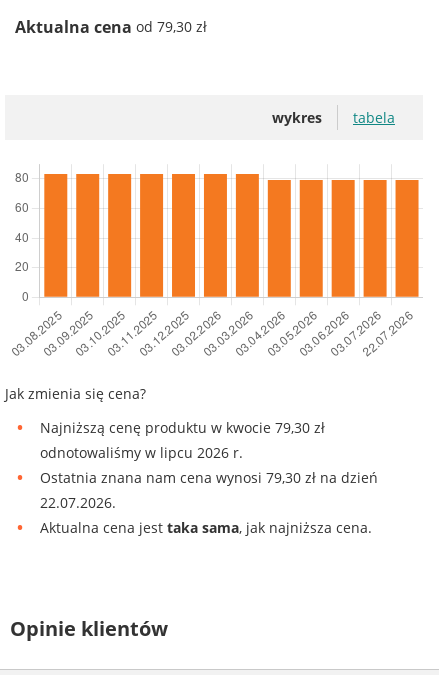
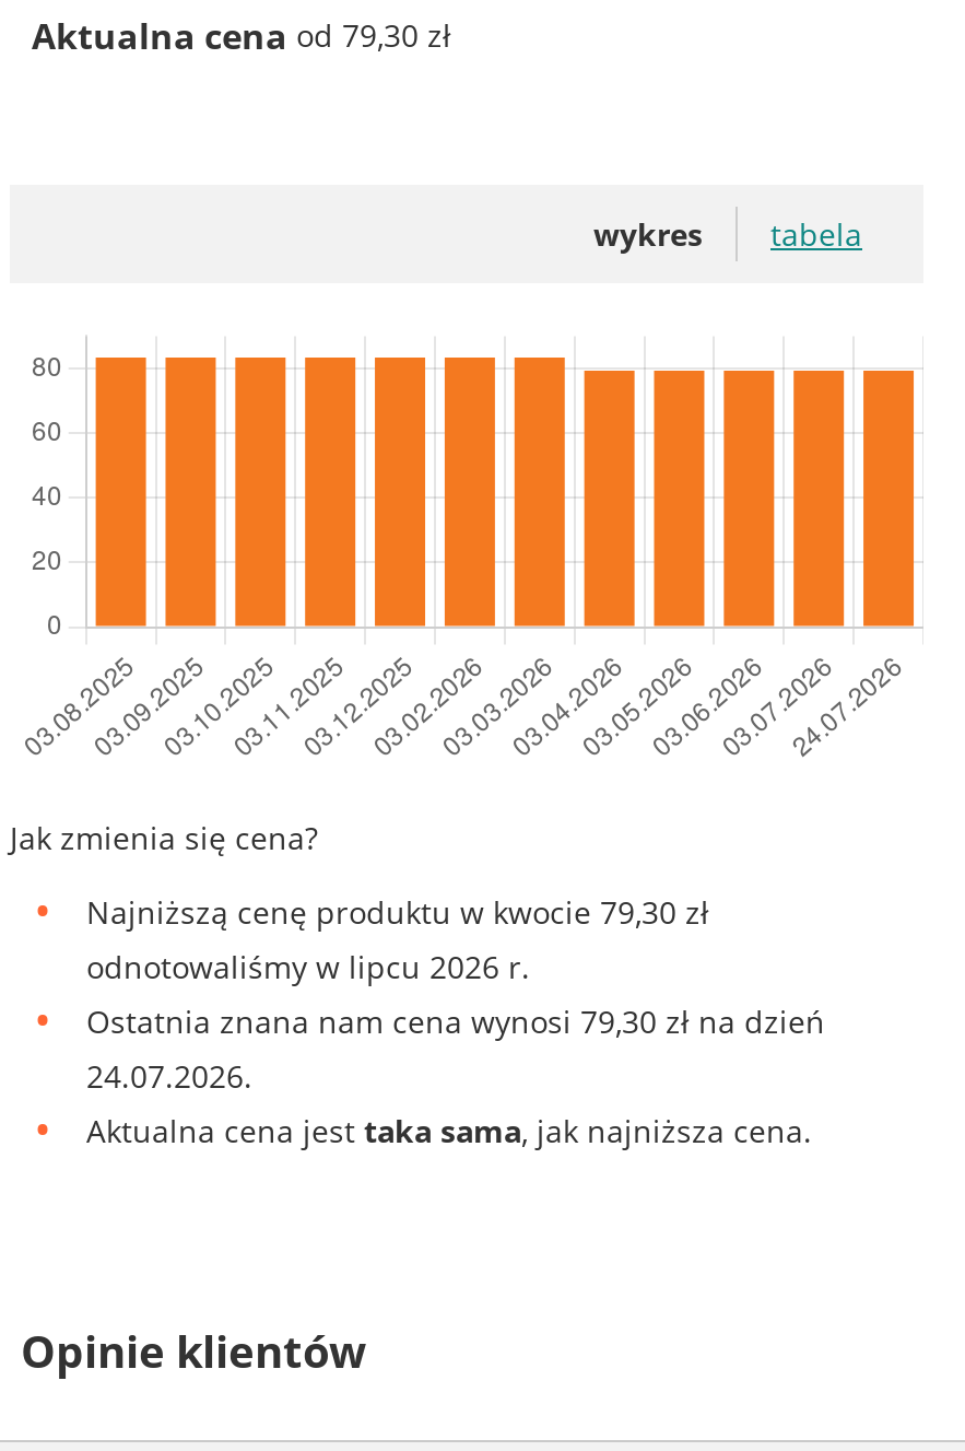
- 22.07.2026.
+ 24.07.2026.
